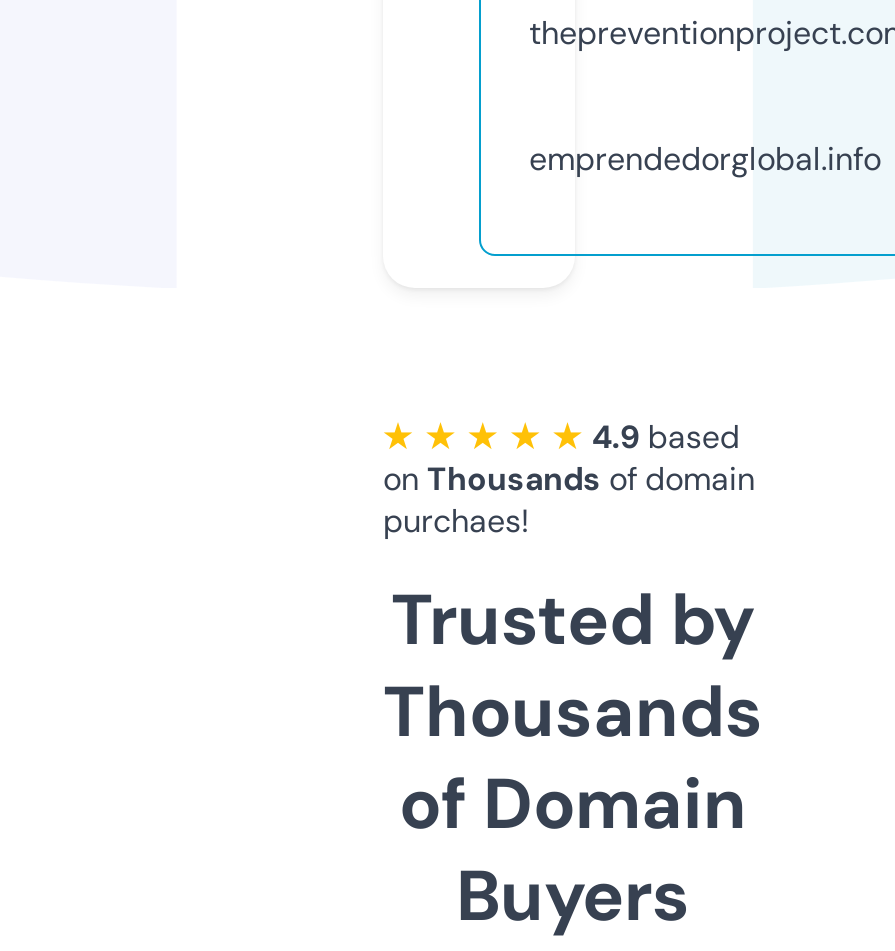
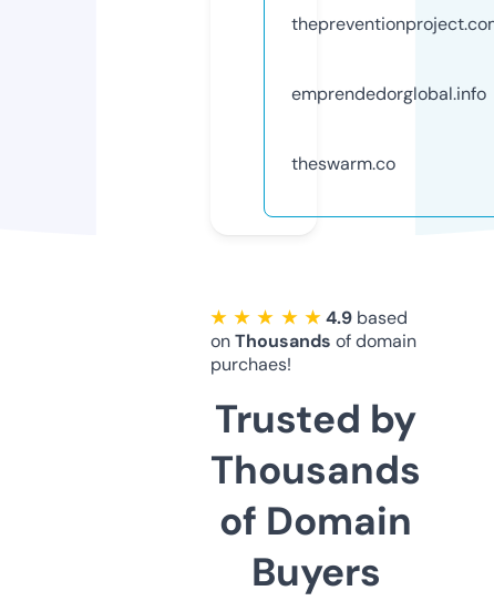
+ theswarm.co
